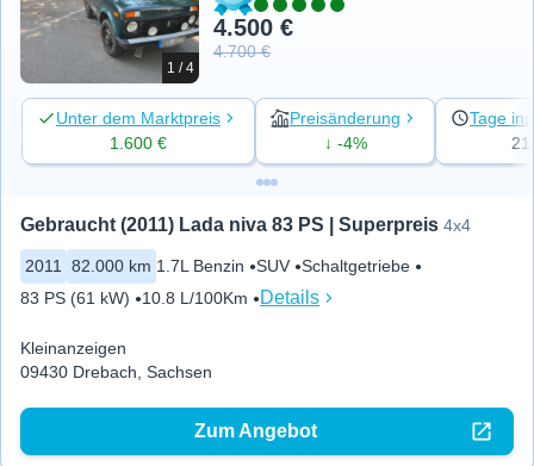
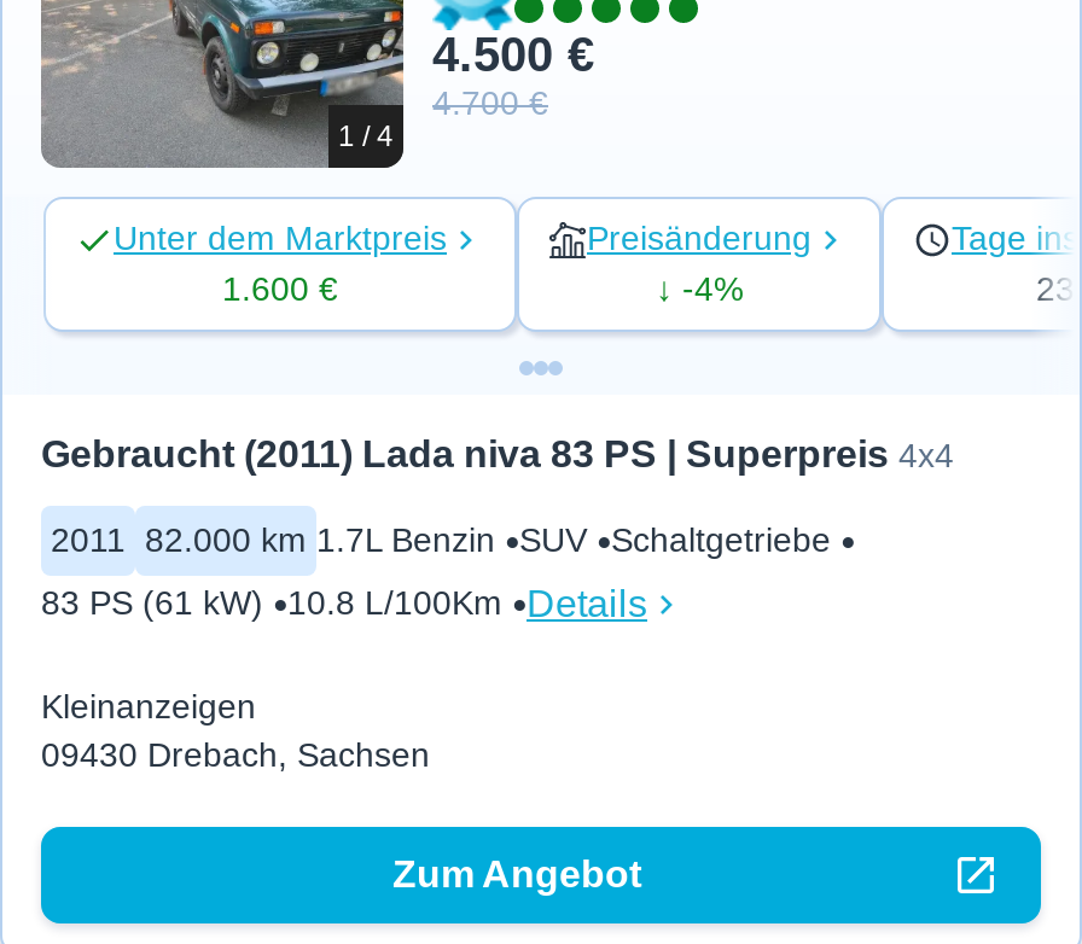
- 21
+ 23
